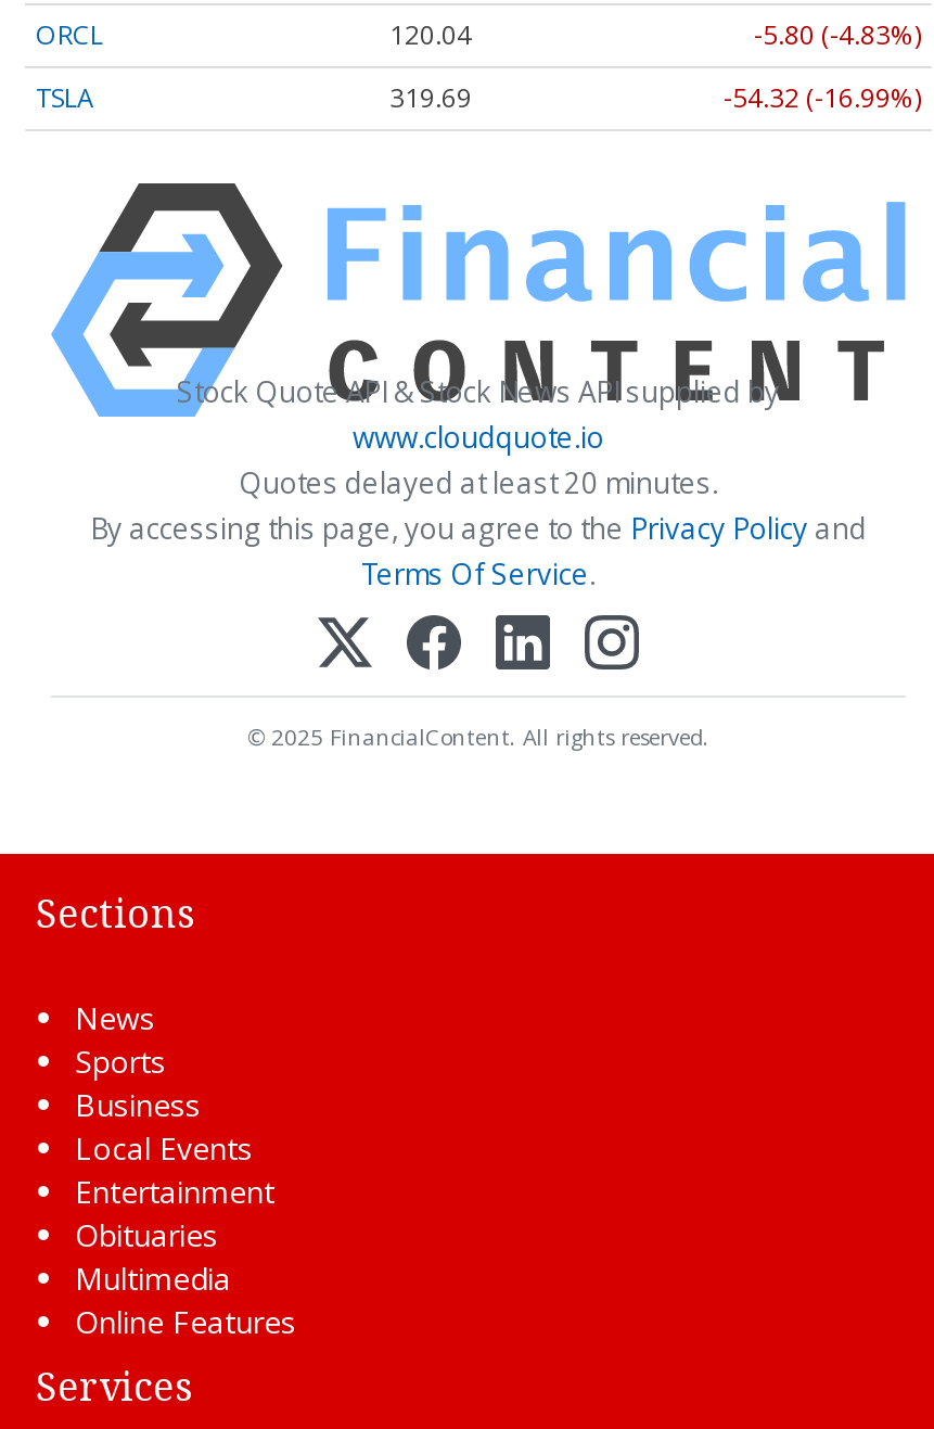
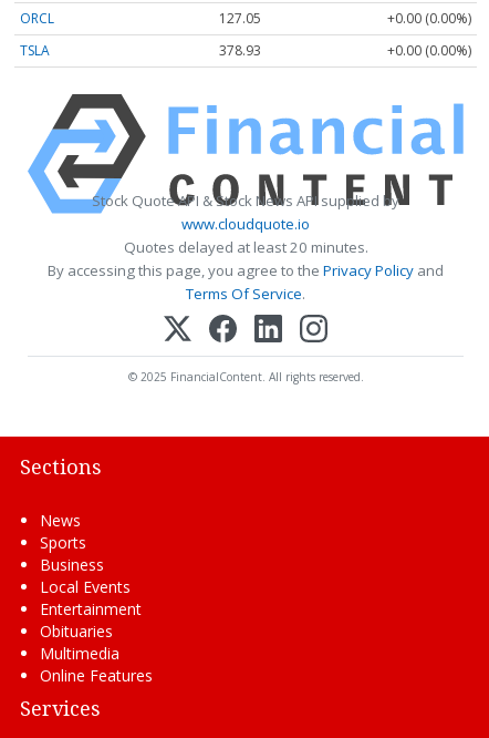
- 120.04
+ 127.05

- -5.80 (-4.83%)
+ +0.00 (0.00%)

- 319.69
+ 378.93

- -54.32 (-16.99%)
+ +0.00 (0.00%)
